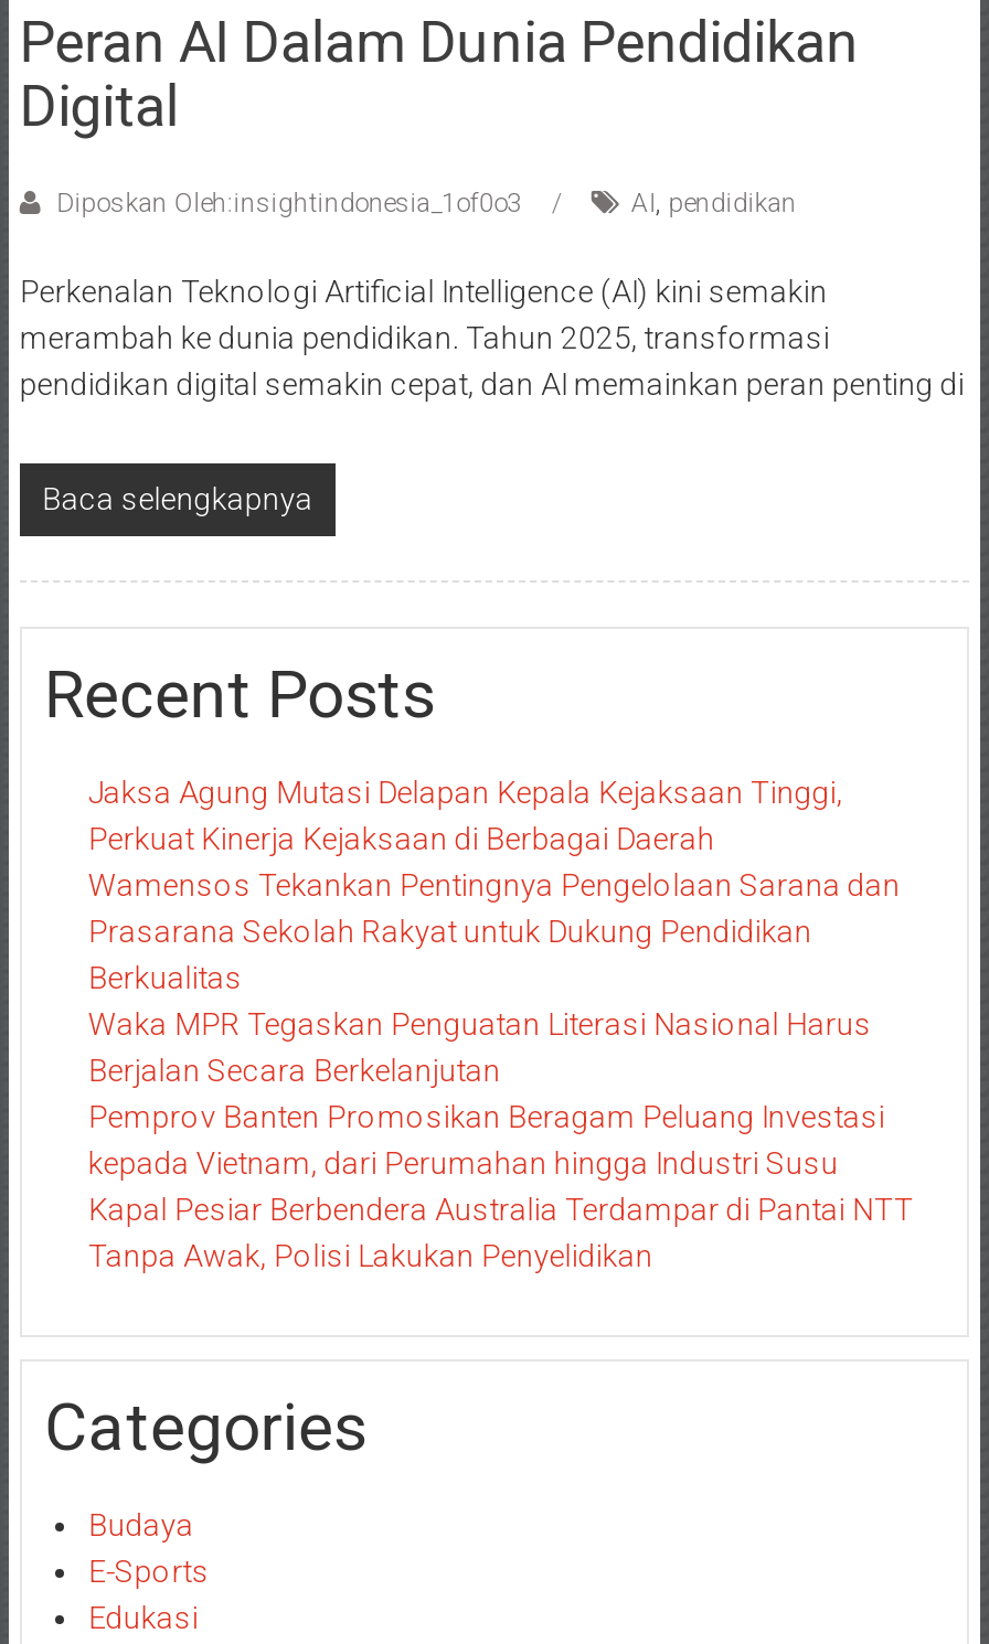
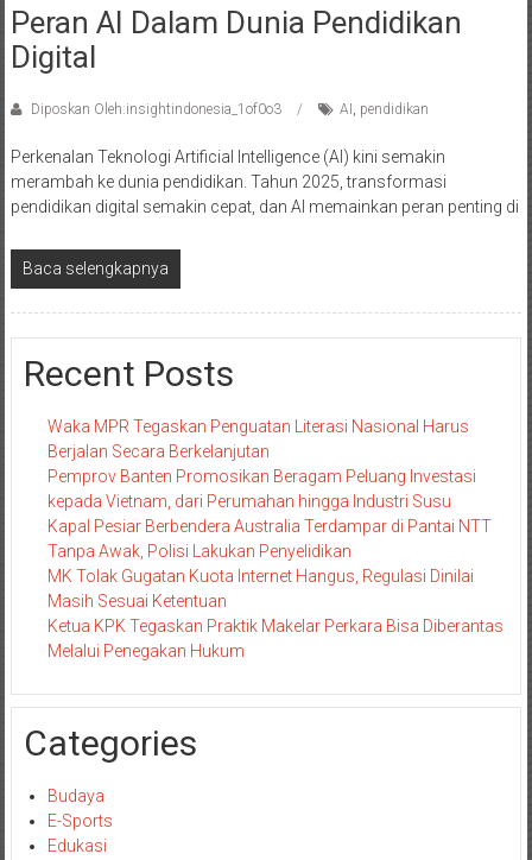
- Jaksa Agung Mutasi Delapan Kepala Kejaksaan Tinggi,
- Perkuat Kinerja Kejaksaan di Berbagai Daerah
- Wamensos Tekankan Pentingnya Pengelolaan Sarana dan
- Prasarana Sekolah Rakyat untuk Dukung Pendidikan
- Berkualitas

moved up: Waka MPR Tegaskan Penguatan Literasi Nasional Harus | Berjalan Secara Berkelanjutan | Pemprov Banten Promosikan Beragam Peluang Investasi | kepada Vietnam, dari Perumahan hingga Industri Susu | Kapal Pesiar Berbendera Australia Terdampar di Pantai NTT | Tanpa Awak, Polisi Lakukan Penyelidikan

+ MK Tolak Gugatan Kuota Internet Hangus, Regulasi Dinilai
+ Masih Sesuai Ketentuan
+ Ketua KPK Tegaskan Praktik Makelar Perkara Bisa Diberantas
+ Melalui Penegakan Hukum
